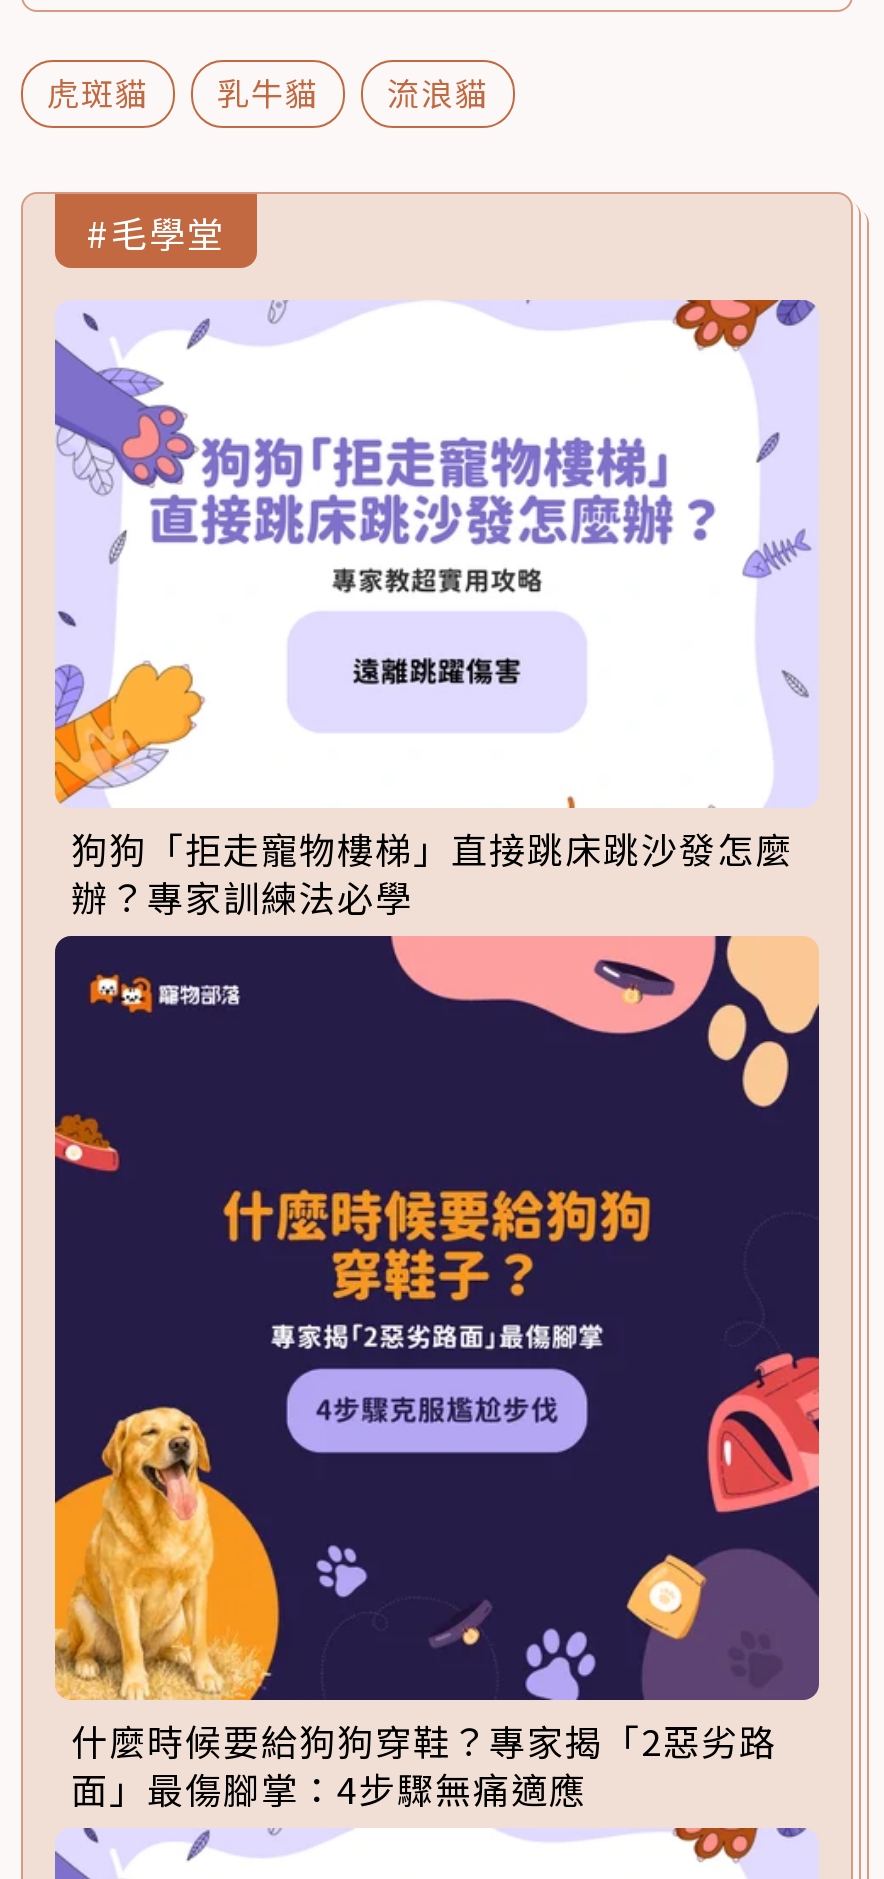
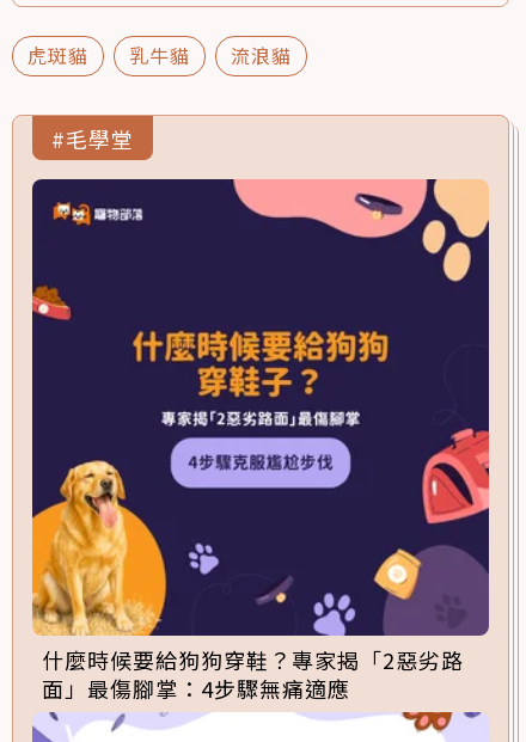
- [image]
- 狗狗「拒走寵物樓梯」直接跳床跳沙發怎麼
- 辦？專家訓練法必學
